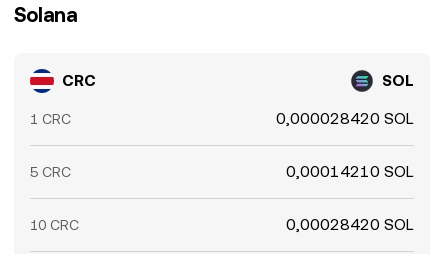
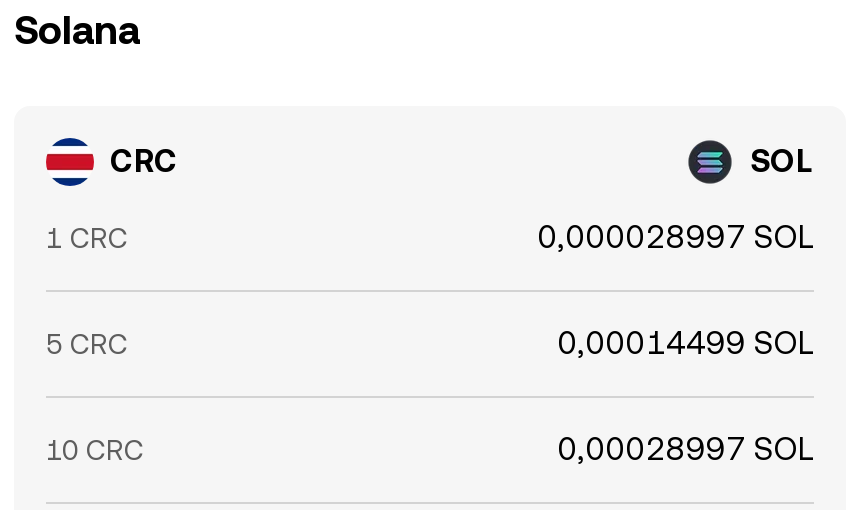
- 0,000028420 SOL
+ 0,000028997 SOL

- 0,00014210 SOL
+ 0,00014499 SOL

- 0,00028420 SOL
+ 0,00028997 SOL
